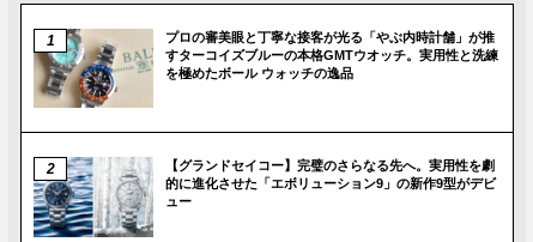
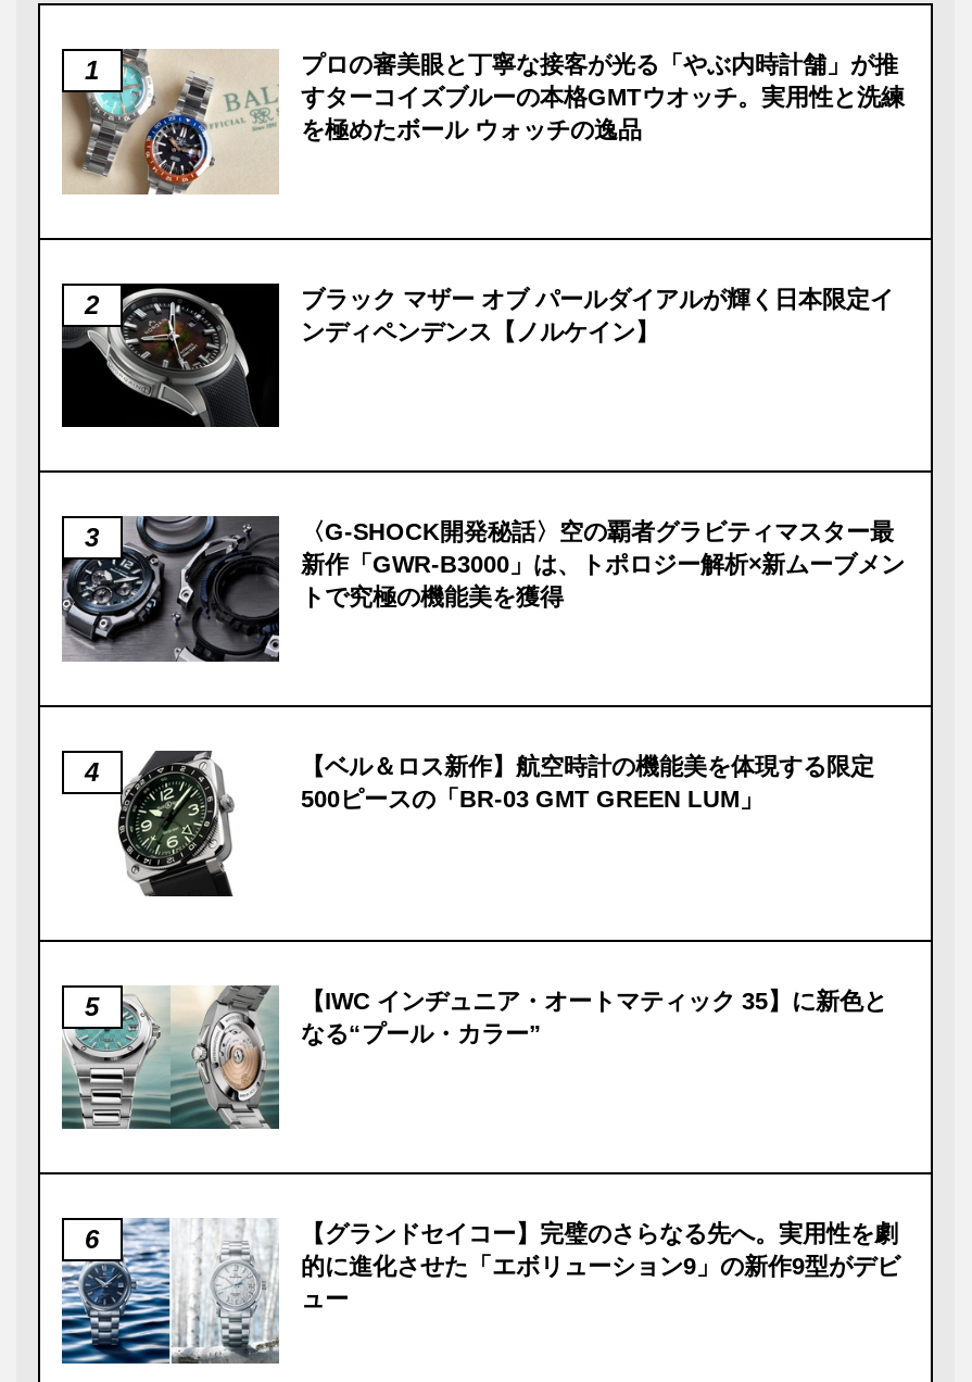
+ [image]
+ ブラック マザー オブ パールダイアルが輝く日本限定イ
+ ンディペンデンス【ノルケイン】

+ [image]
+ 〈G-SHOCK開発秘話〉空の覇者グラビティマスター最
+ 新作「GWR-B3000」は、トポロジー解析×新ムーブメン
+ トで究極の機能美を獲得

+ [image]
+ 【ベル＆ロス新作】航空時計の機能美を体現する限定
+ 500ピースの「BR-03 GMT GREEN LUM」

+ [image]
+ 【IWC インヂュニア・オートマティック 35】に新色と
+ なる“プール・カラー”
